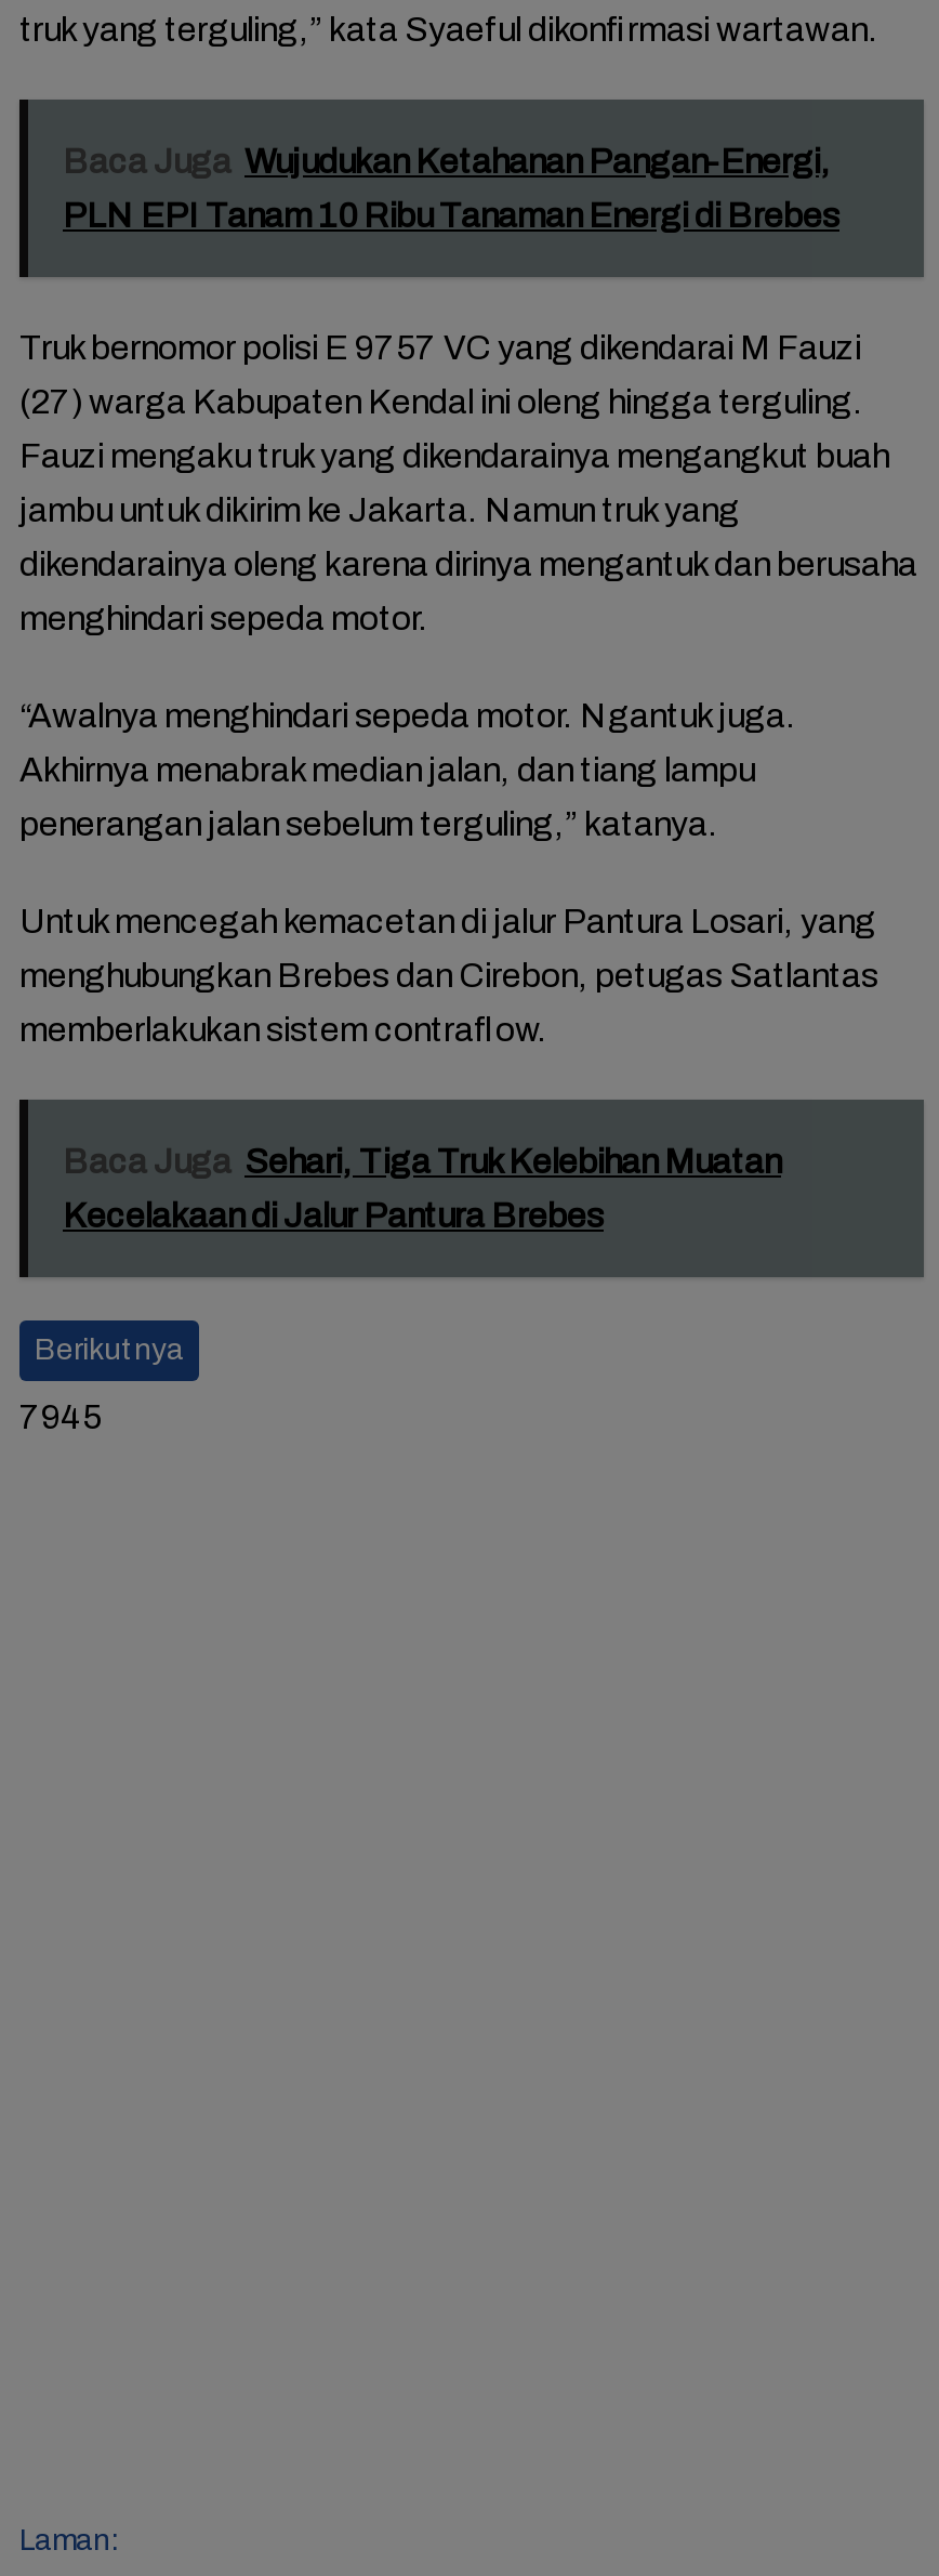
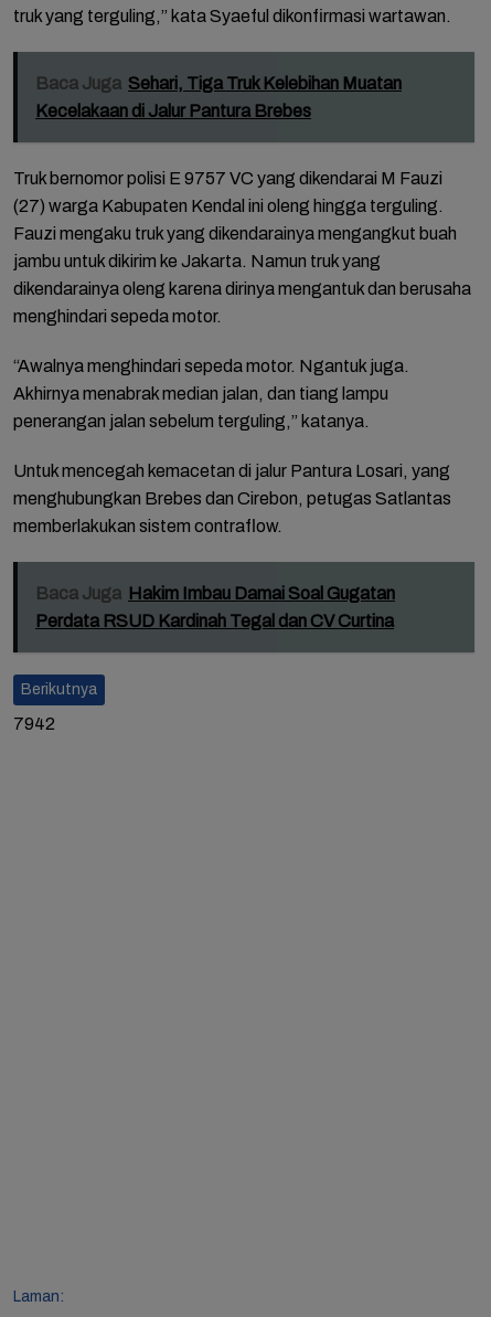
- Baca Juga Wujudukan Ketahanan Pangan-Energi,

- PLN EPI Tanam 10 Ribu Tanaman Energi di Brebes

+ Baca Juga Hakim Imbau Damai Soal Gugatan

+ Perdata RSUD Kardinah Tegal dan CV Curtina

moved up: Baca Juga Sehari, Tiga Truk Kelebihan Muatan

moved up: Kecelakaan di Jalur Pantura Brebes

- 7945
+ 7942
